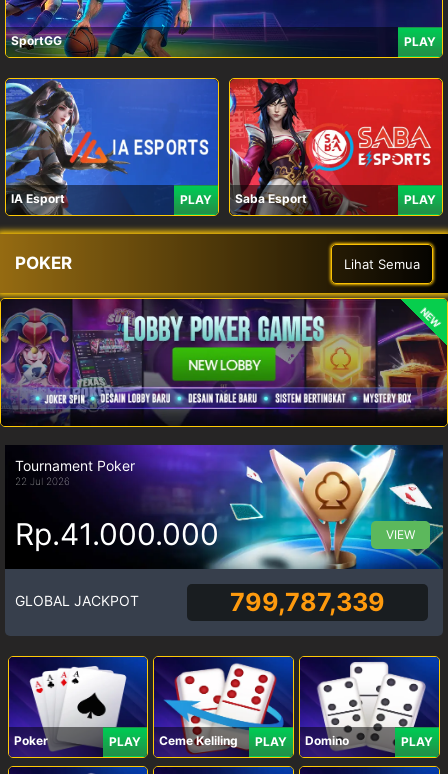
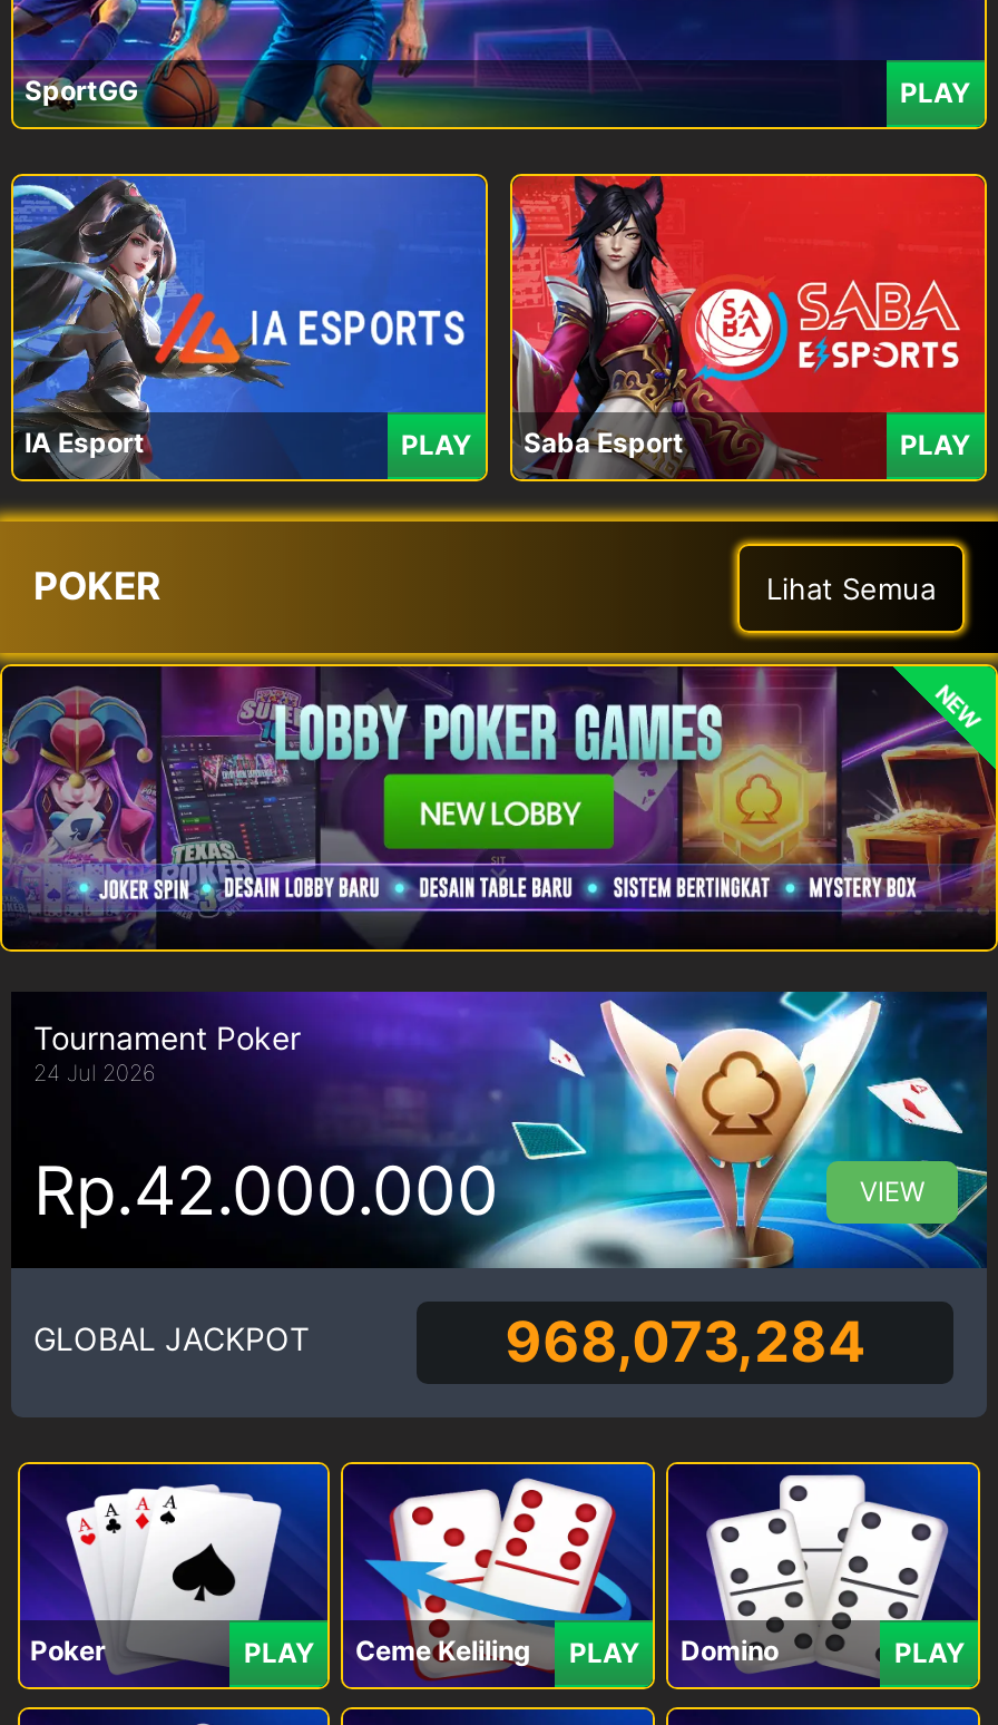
- 22 Jul 2026
+ 24 Jul 2026

- Rp.41.000.000
+ Rp.42.000.000

- 799,787,339
+ 968,073,284
